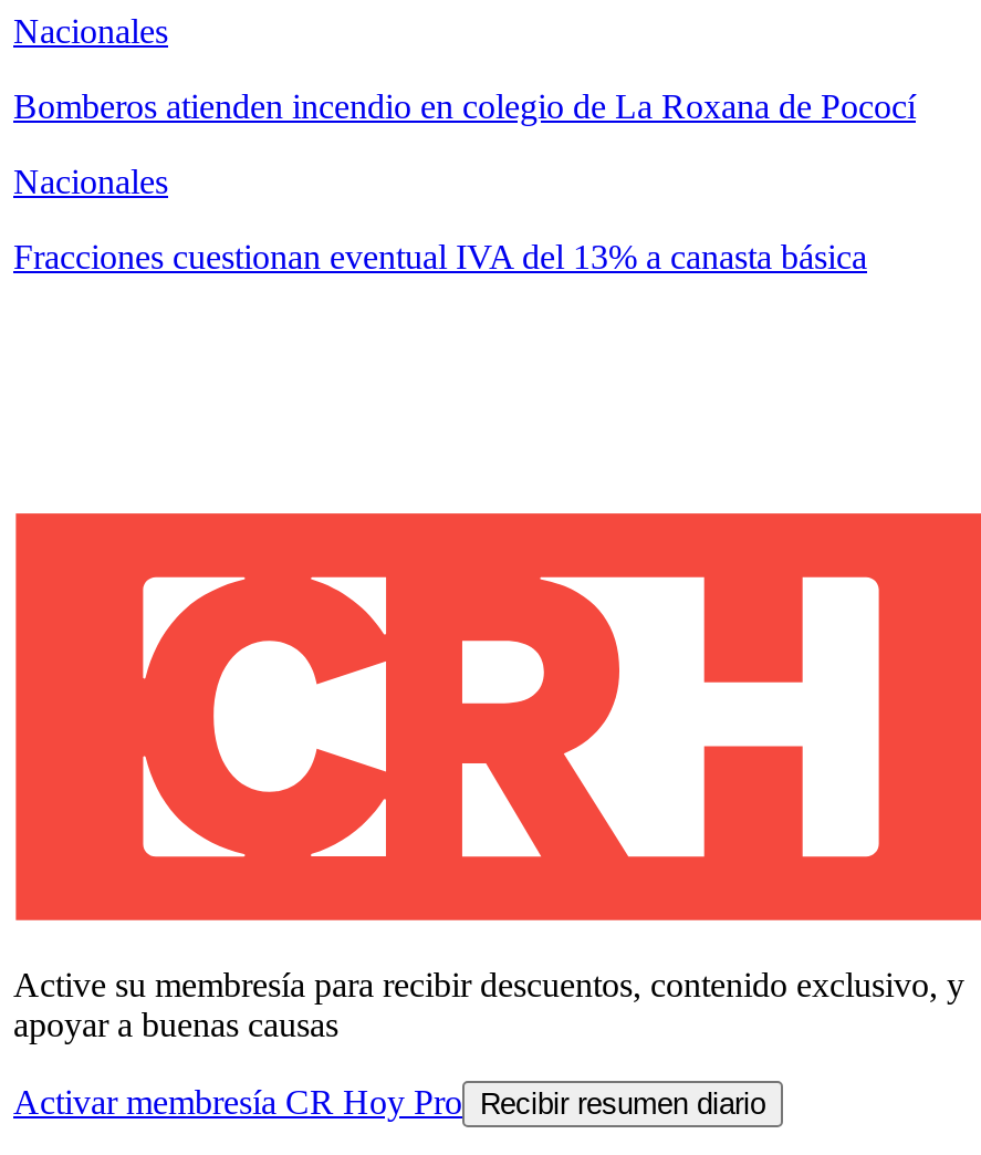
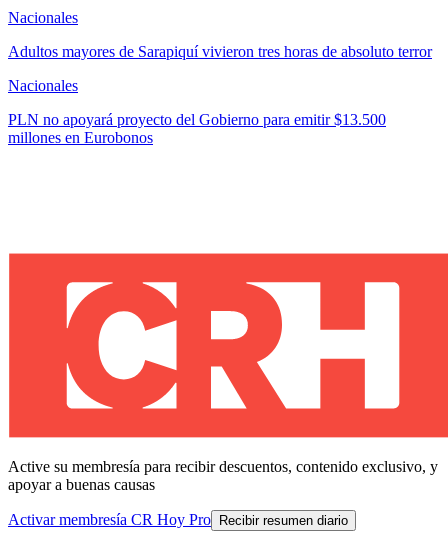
- Bomberos atienden incendio en colegio de La Roxana de Pococí
+ Adultos mayores de Sarapiquí vivieron tres horas de absoluto terror

- Fracciones cuestionan eventual IVA del 13% a canasta básica
+ PLN no apoyará proyecto del Gobierno para emitir $13.500
+ millones en Eurobonos
